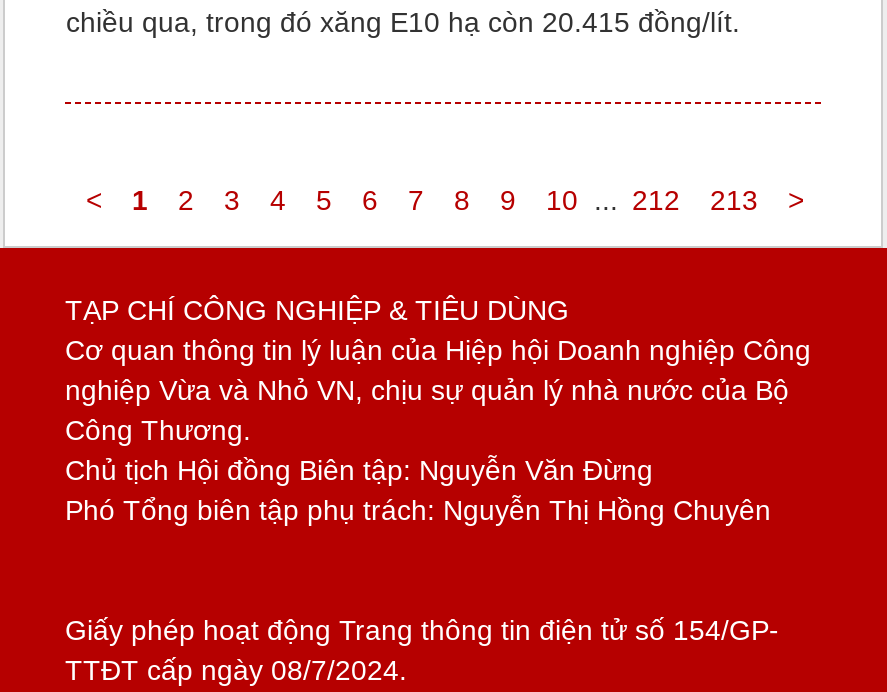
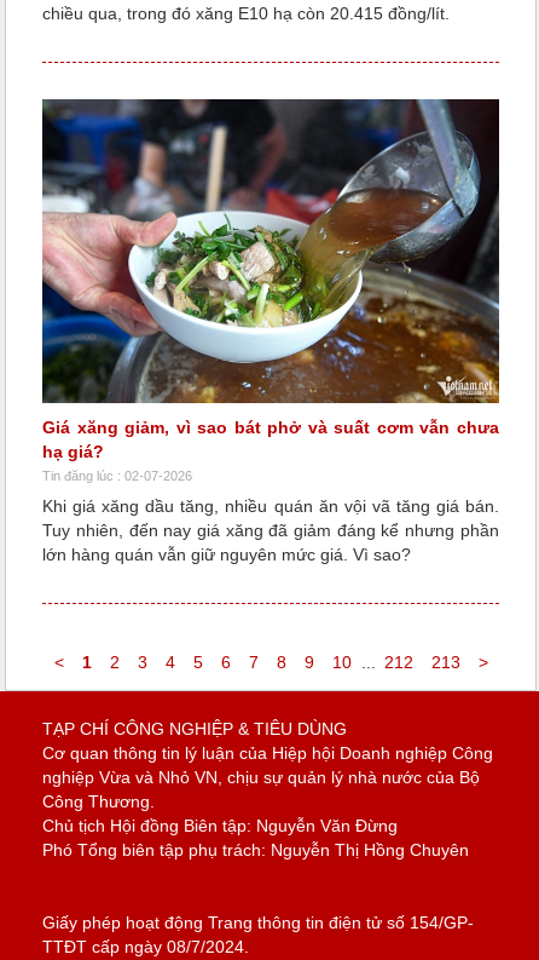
+ [image]
+ Giá xăng giảm, vì sao bát phở và suất cơm vẫn chưa
+ hạ giá?
+ Tin đăng lúc : 02-07-2026
+ Khi giá xăng dầu tăng, nhiều quán ăn vội vã tăng giá bán.
+ Tuy nhiên, đến nay giá xăng đã giảm đáng kể nhưng phần
+ lớn hàng quán vẫn giữ nguyên mức giá. Vì sao?
